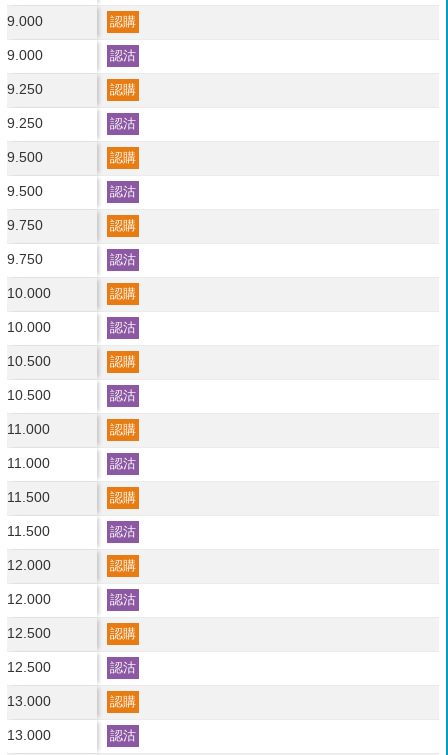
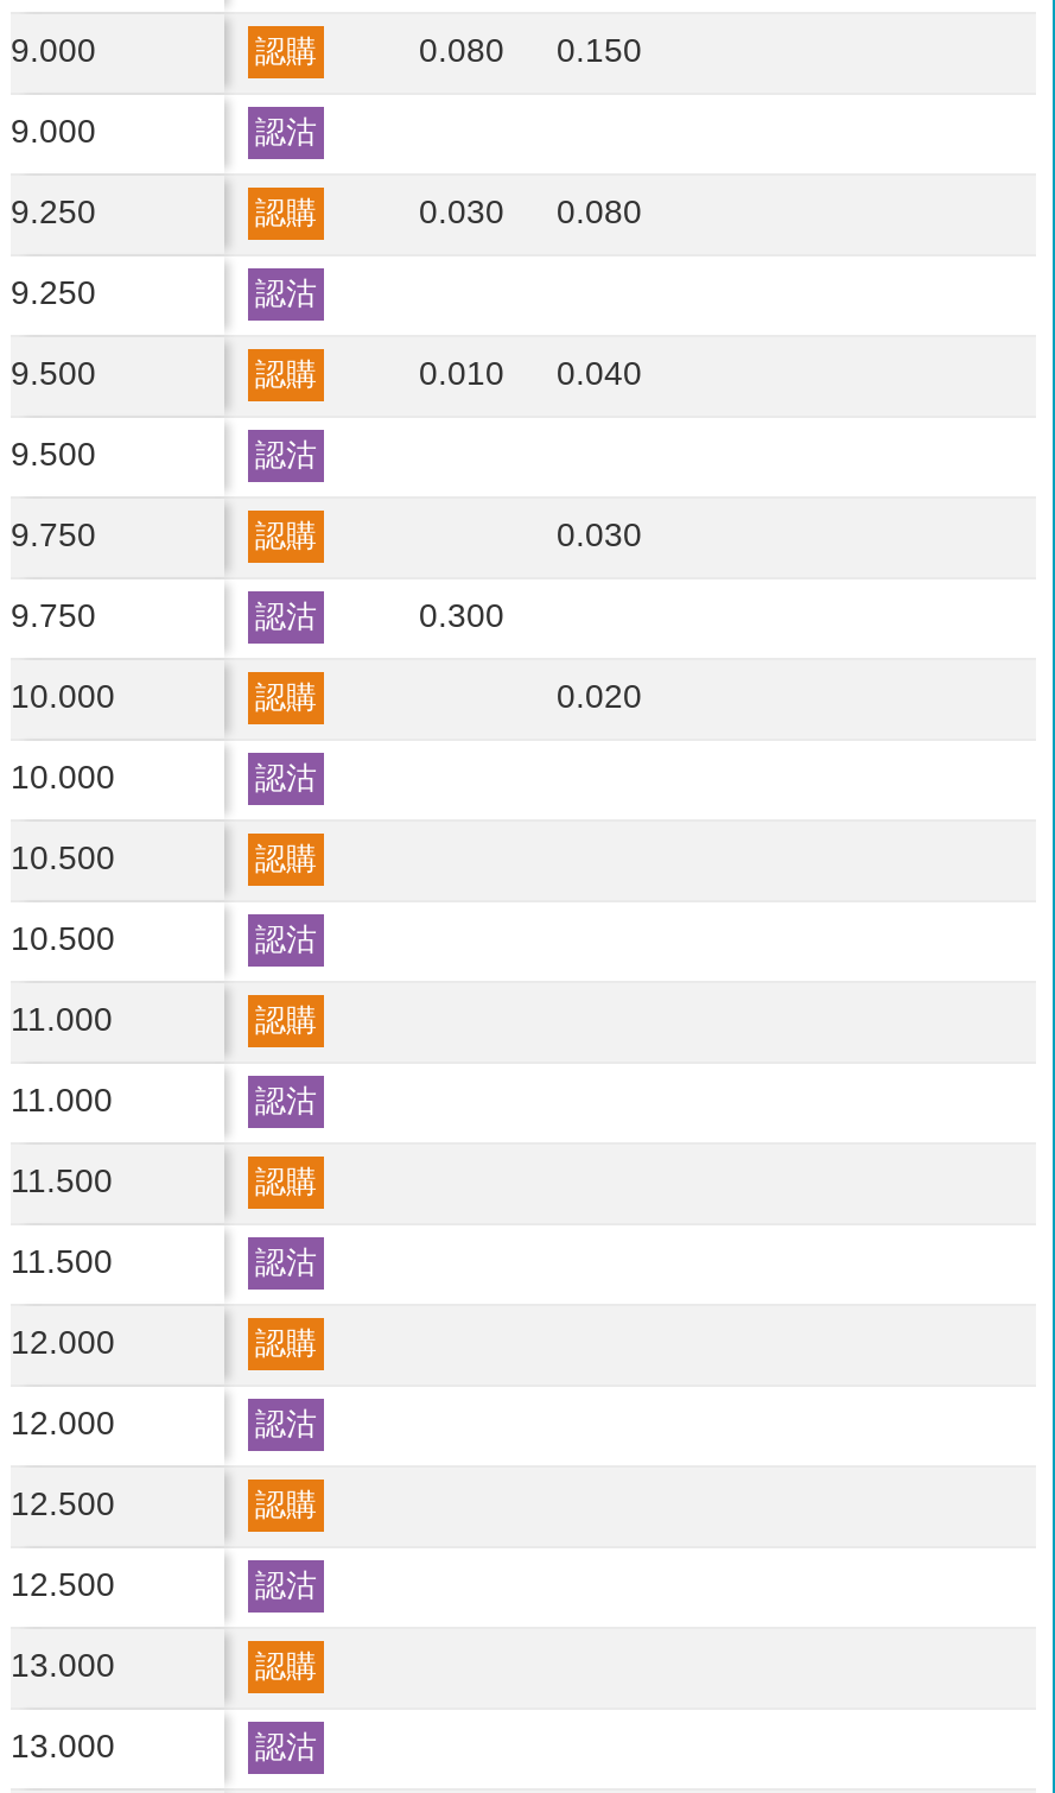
+ 0.080
+ 0.150

+ 0.030
+ 0.080

+ 0.010
+ 0.040

+ 0.030

+ 0.300

+ 0.020
